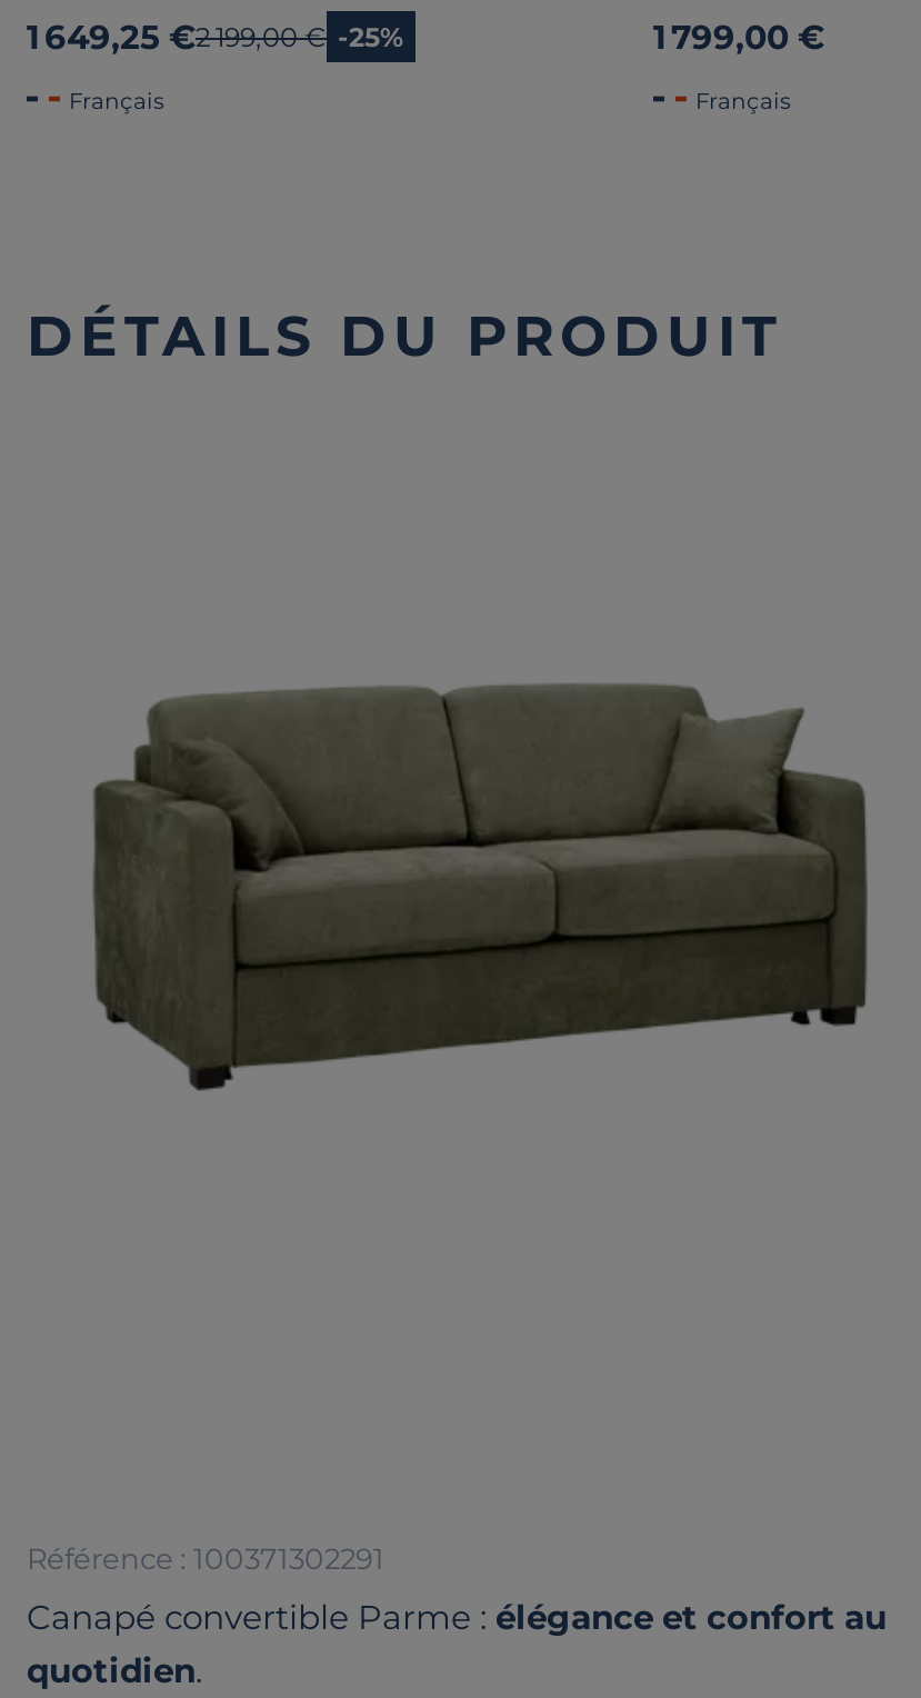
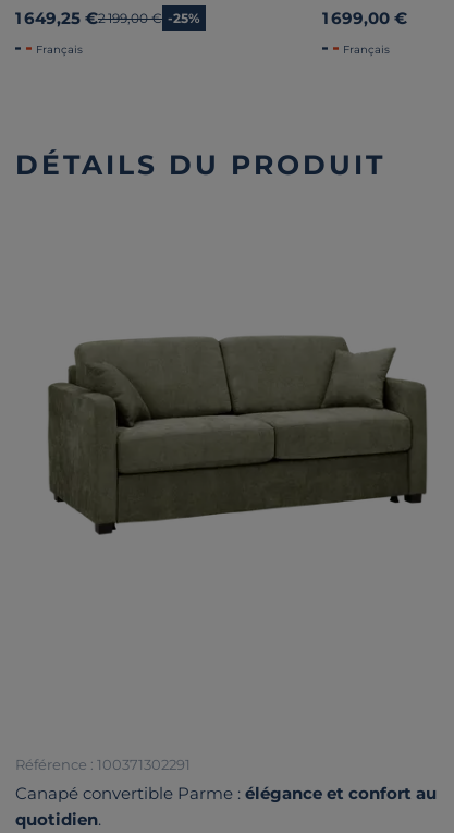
- 1 799,00 €
+ 1 699,00 €
